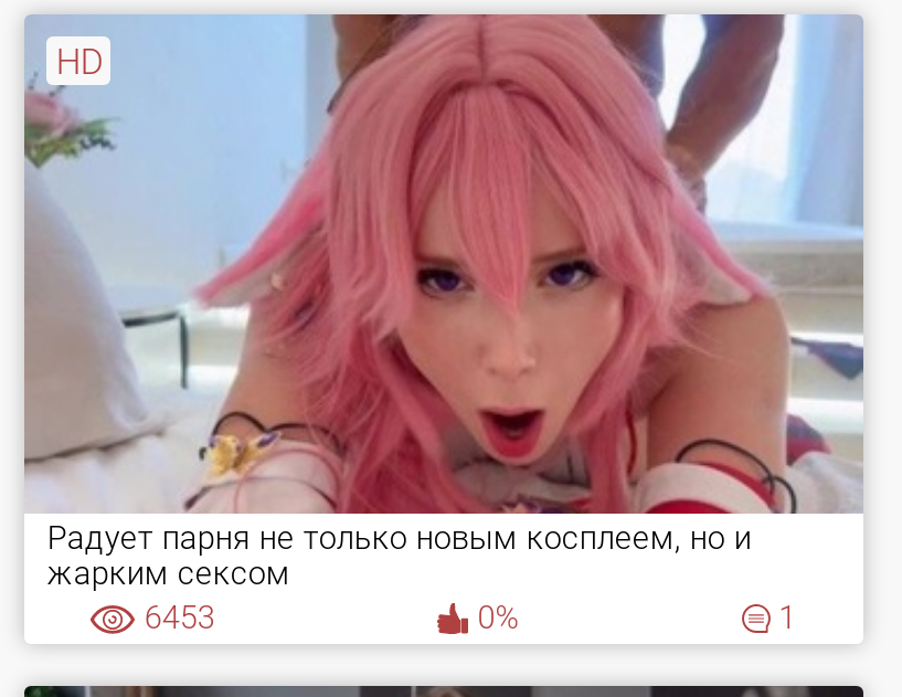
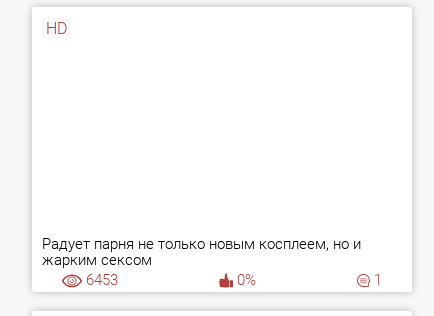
- [image]
